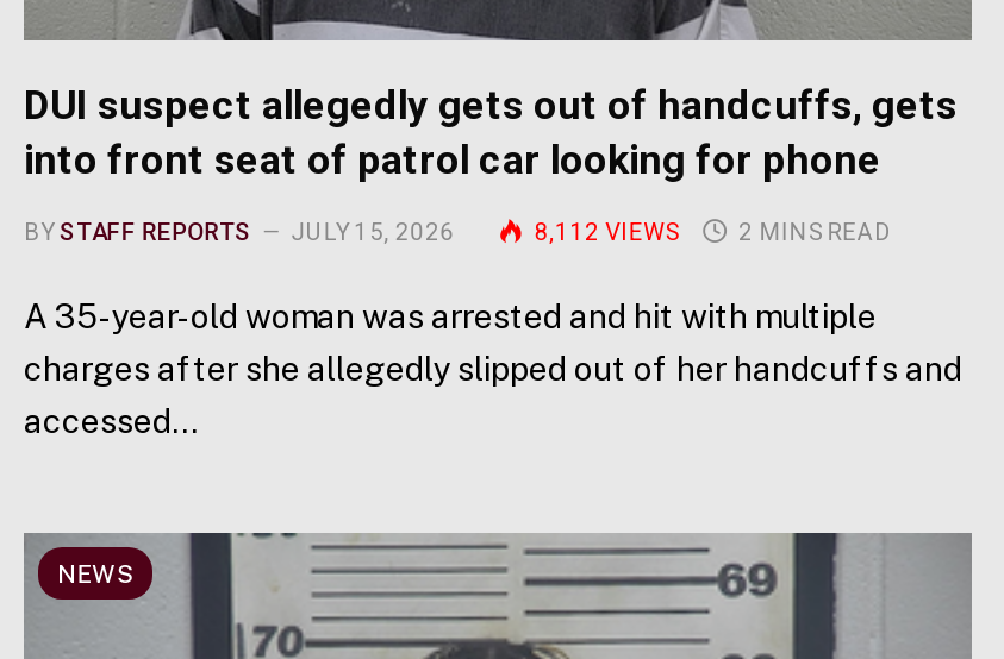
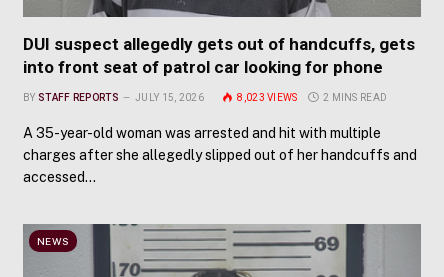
- 8,112 VIEWS
+ 8,023 VIEWS
